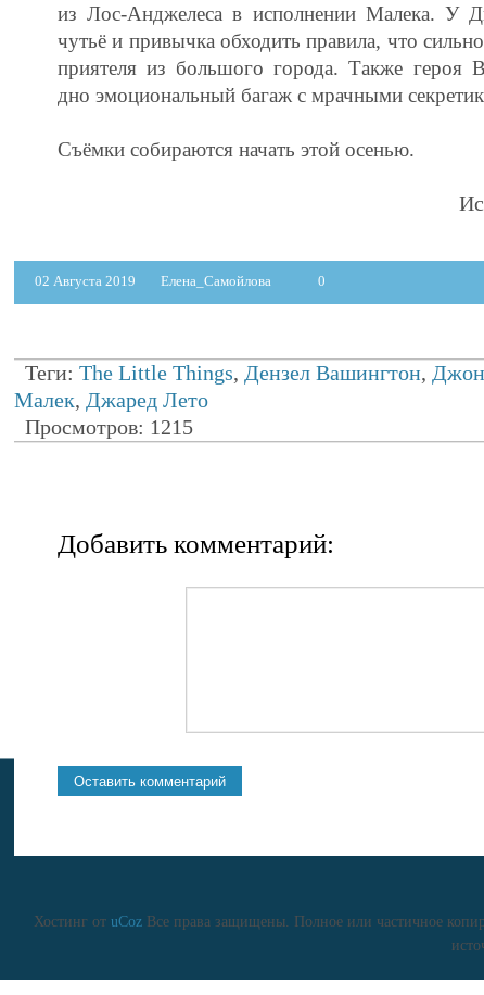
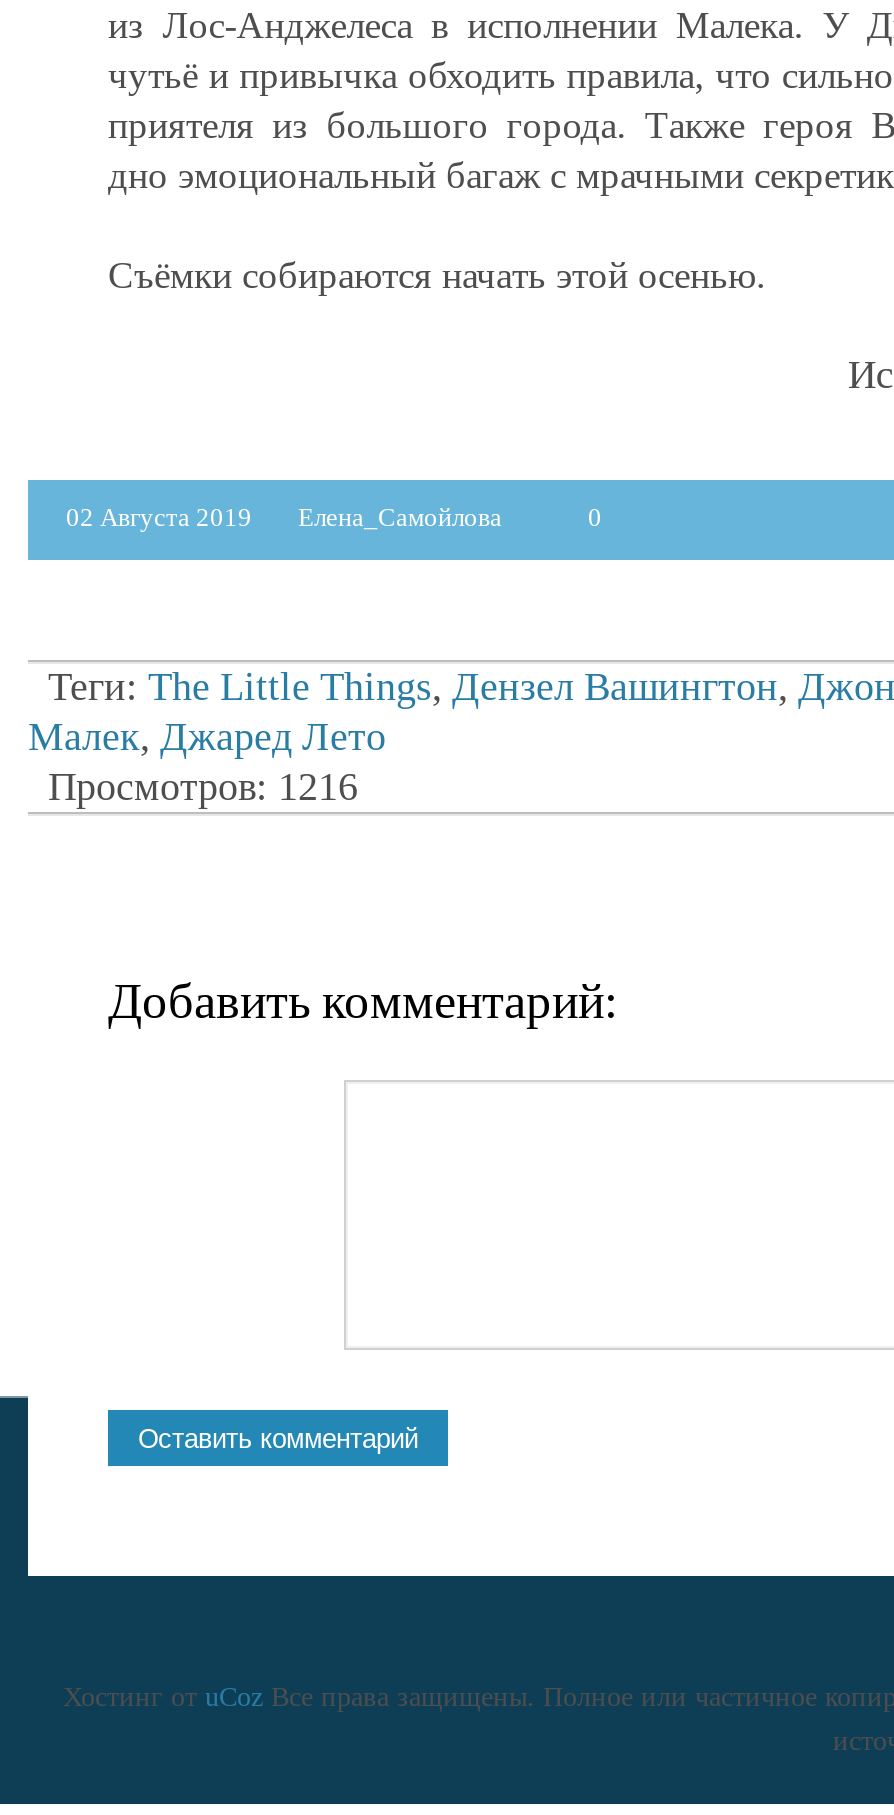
- Просмотров: 1215
+ Просмотров: 1216
